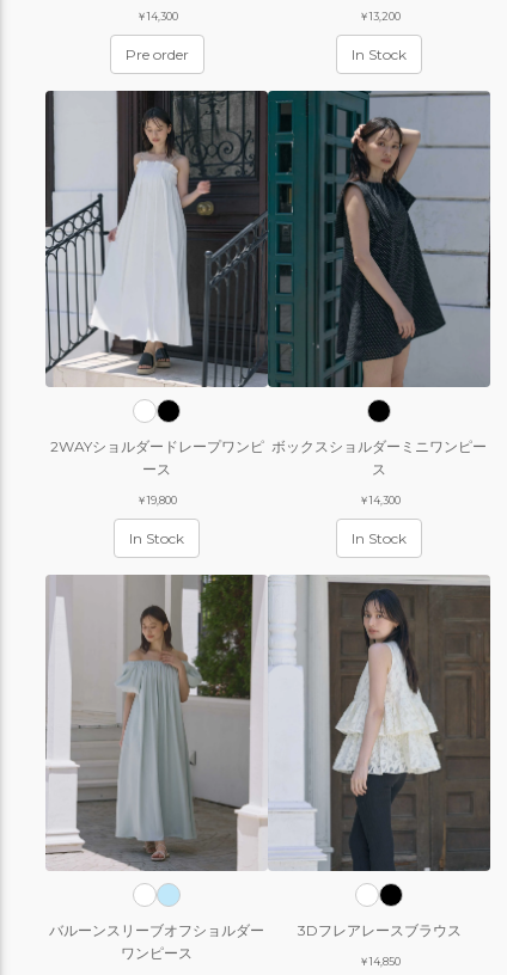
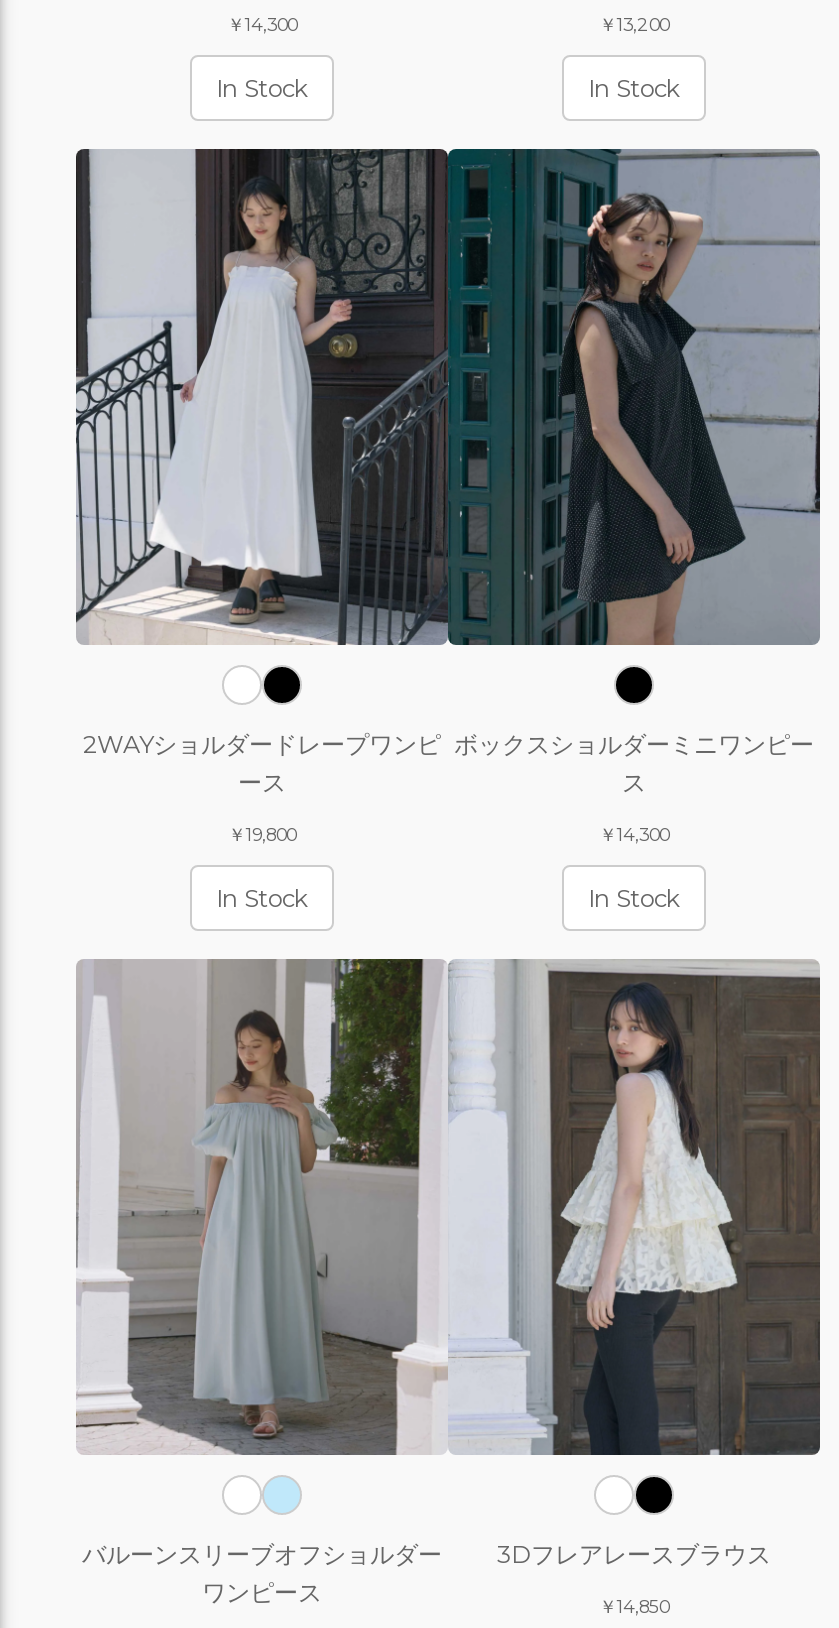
- Pre order
+ In Stock
